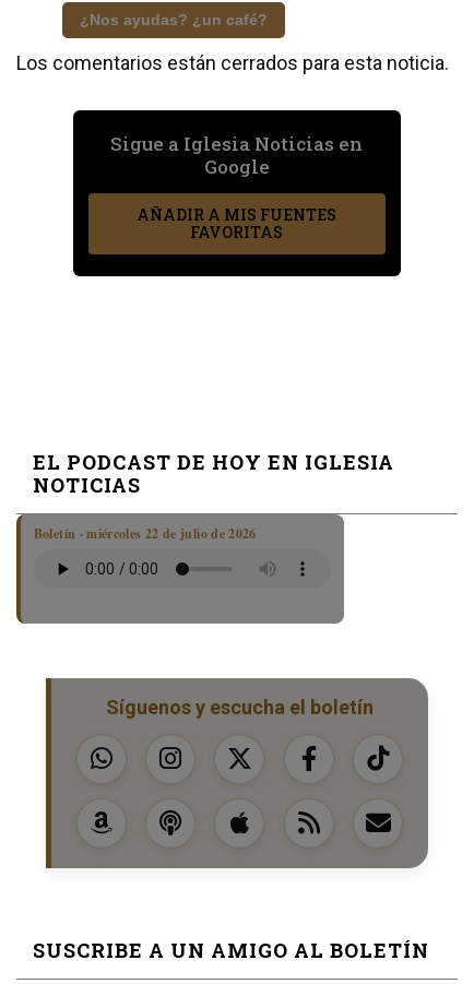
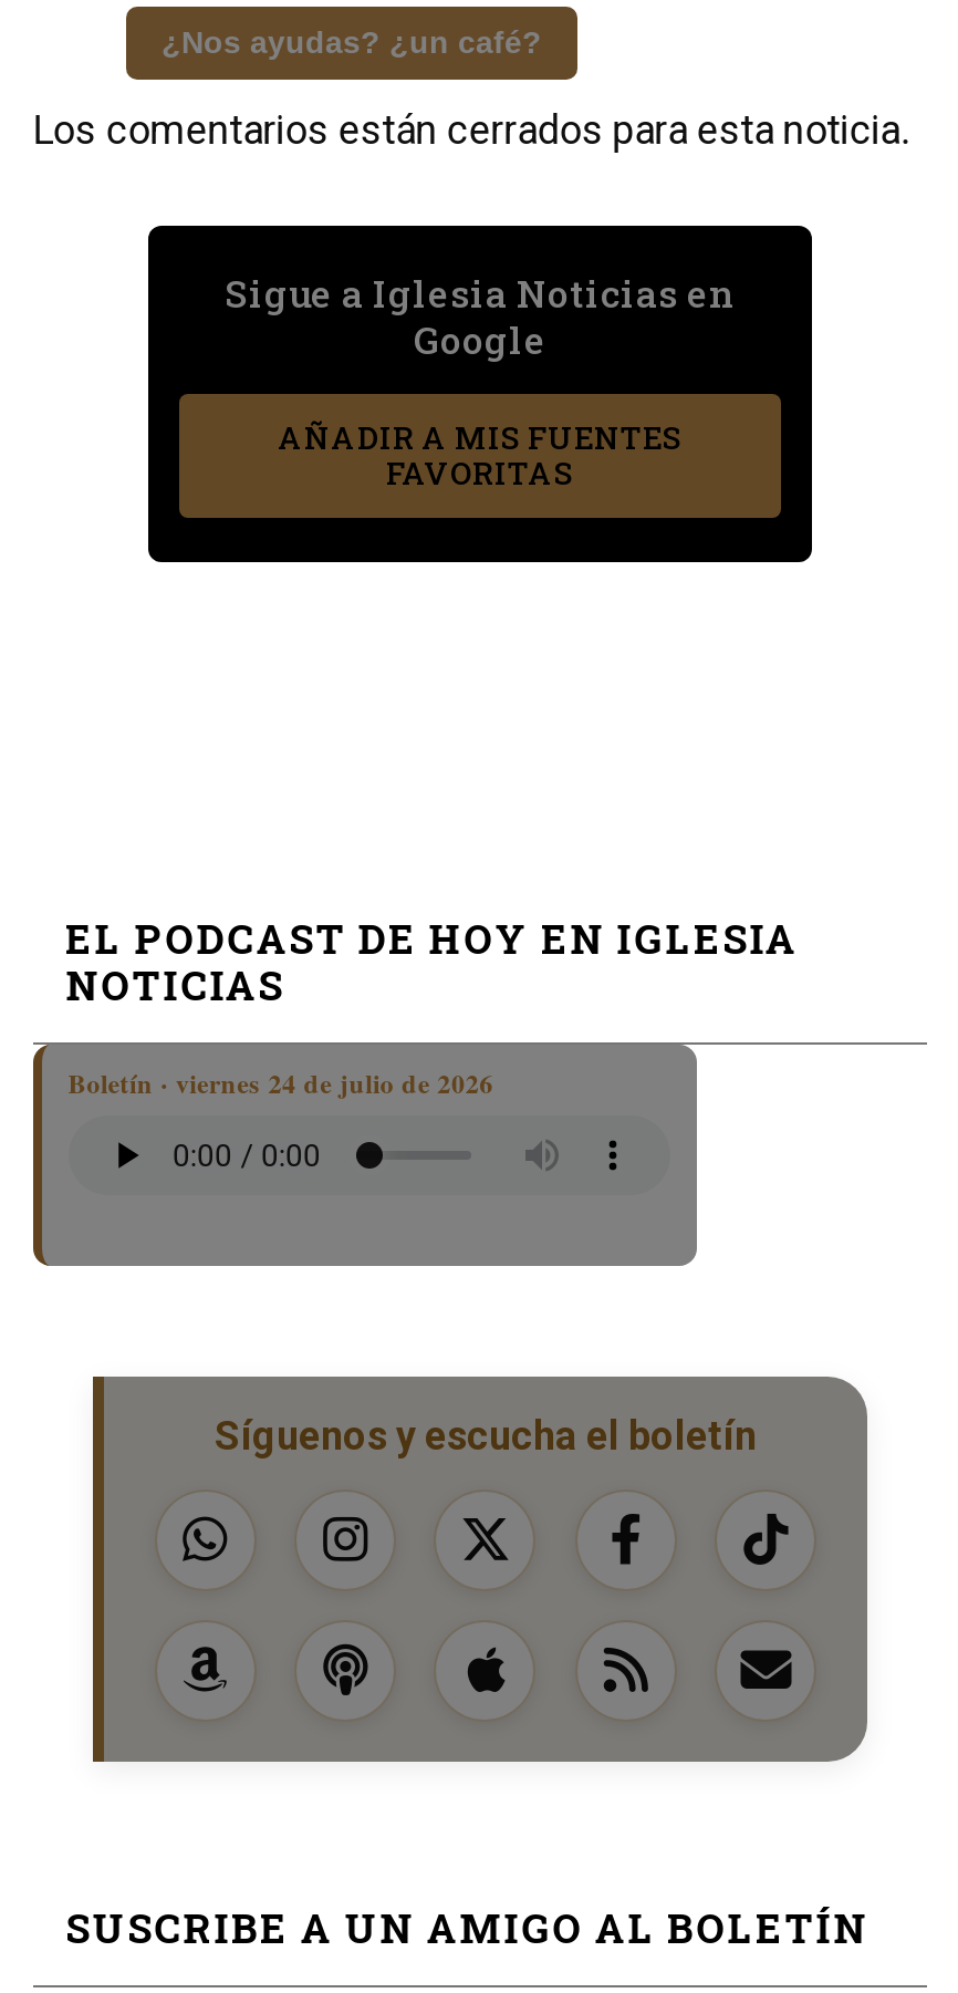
- Boletín · miércoles 22 de julio de 2026
+ Boletín · viernes 24 de julio de 2026
